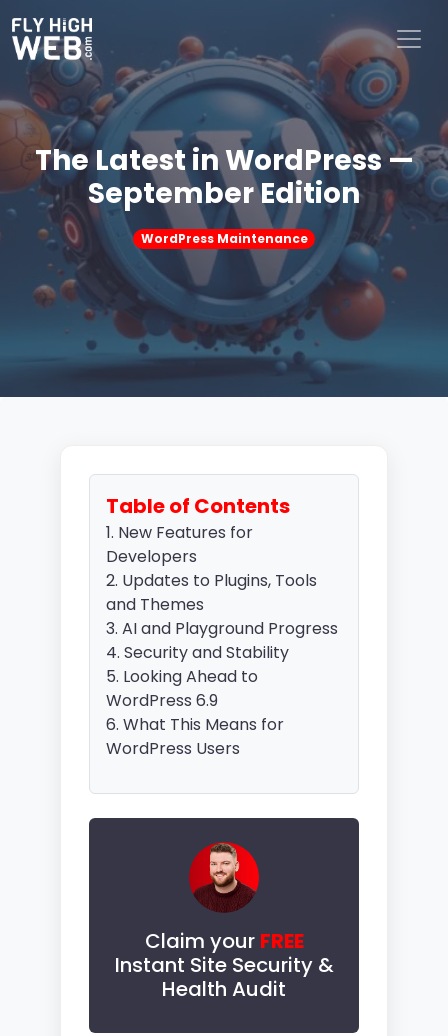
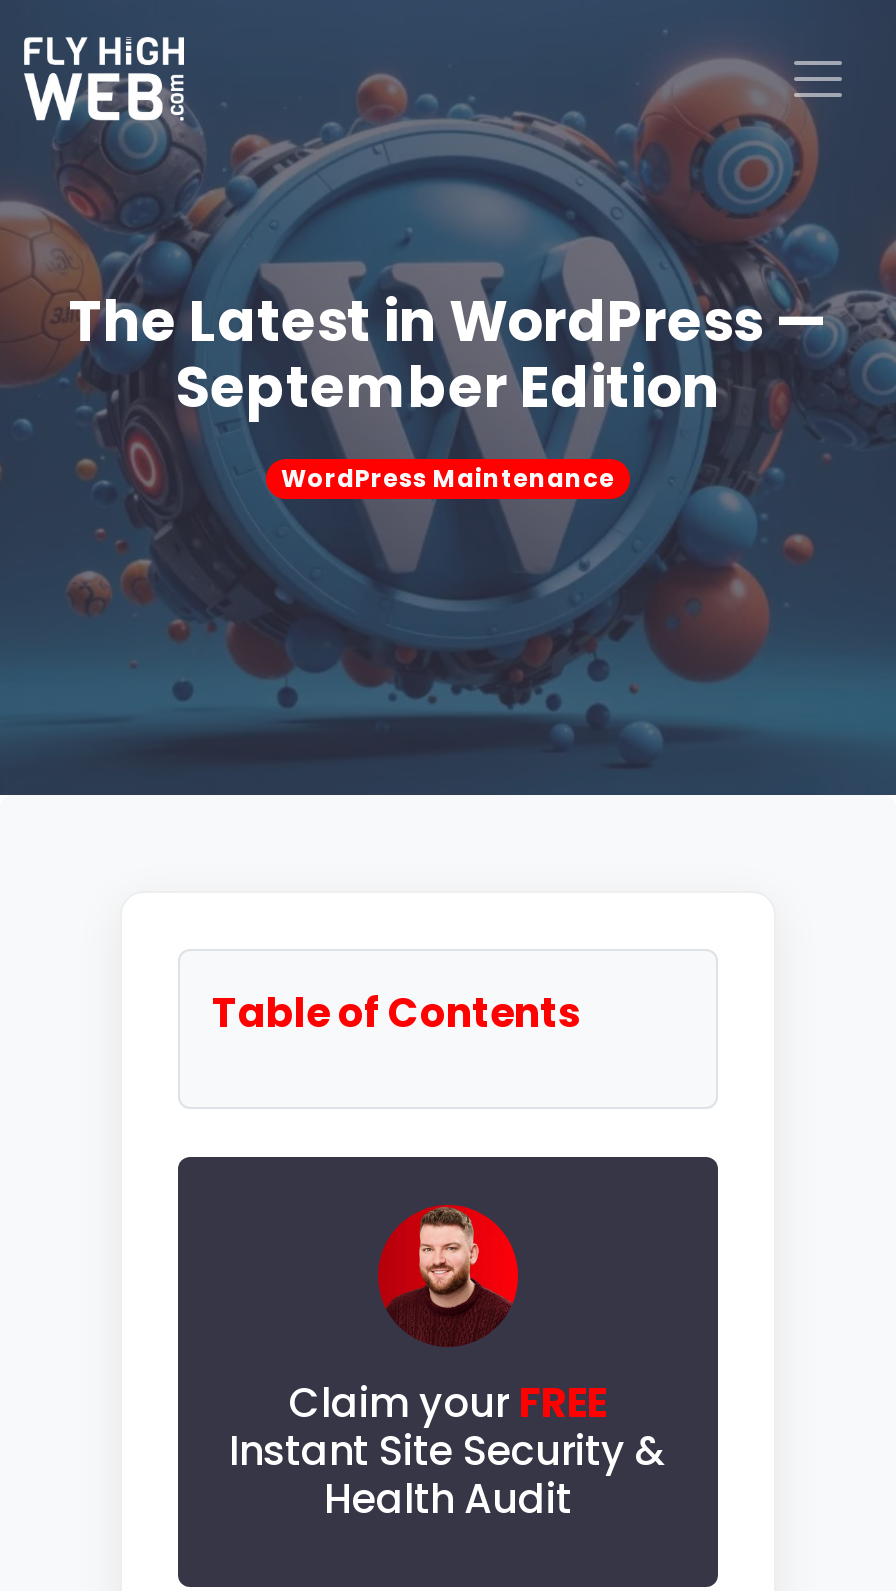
- 1. New Features for
- Developers
- 2. Updates to Plugins, Tools
- and Themes
- 3. AI and Playground Progress
- 4. Security and Stability
- 5. Looking Ahead to
- WordPress 6.9
- 6. What This Means for
- WordPress Users
